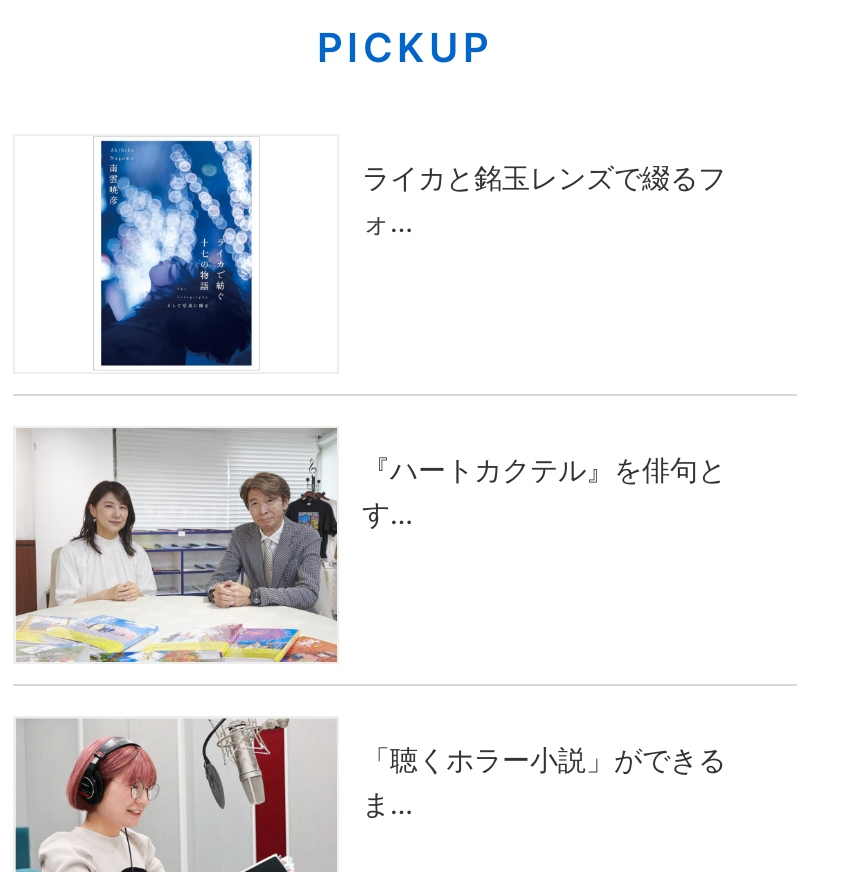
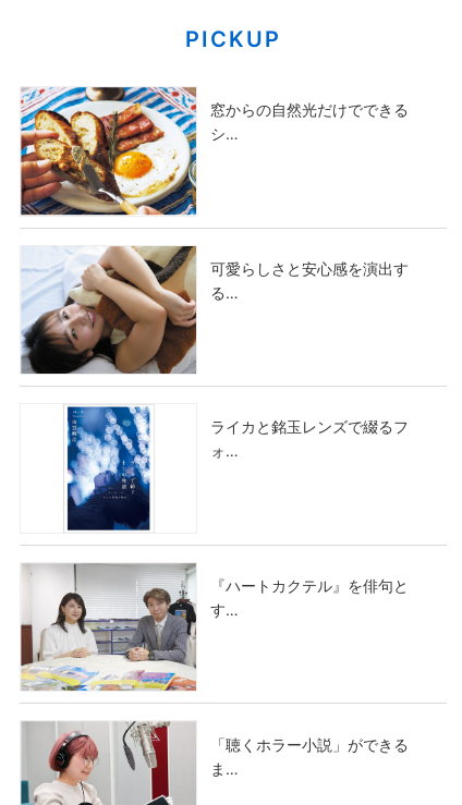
+ [image]
+ 窓からの自然光だけでできる
+ シ…

+ [image]
+ 可愛らしさと安心感を演出す
+ る…
